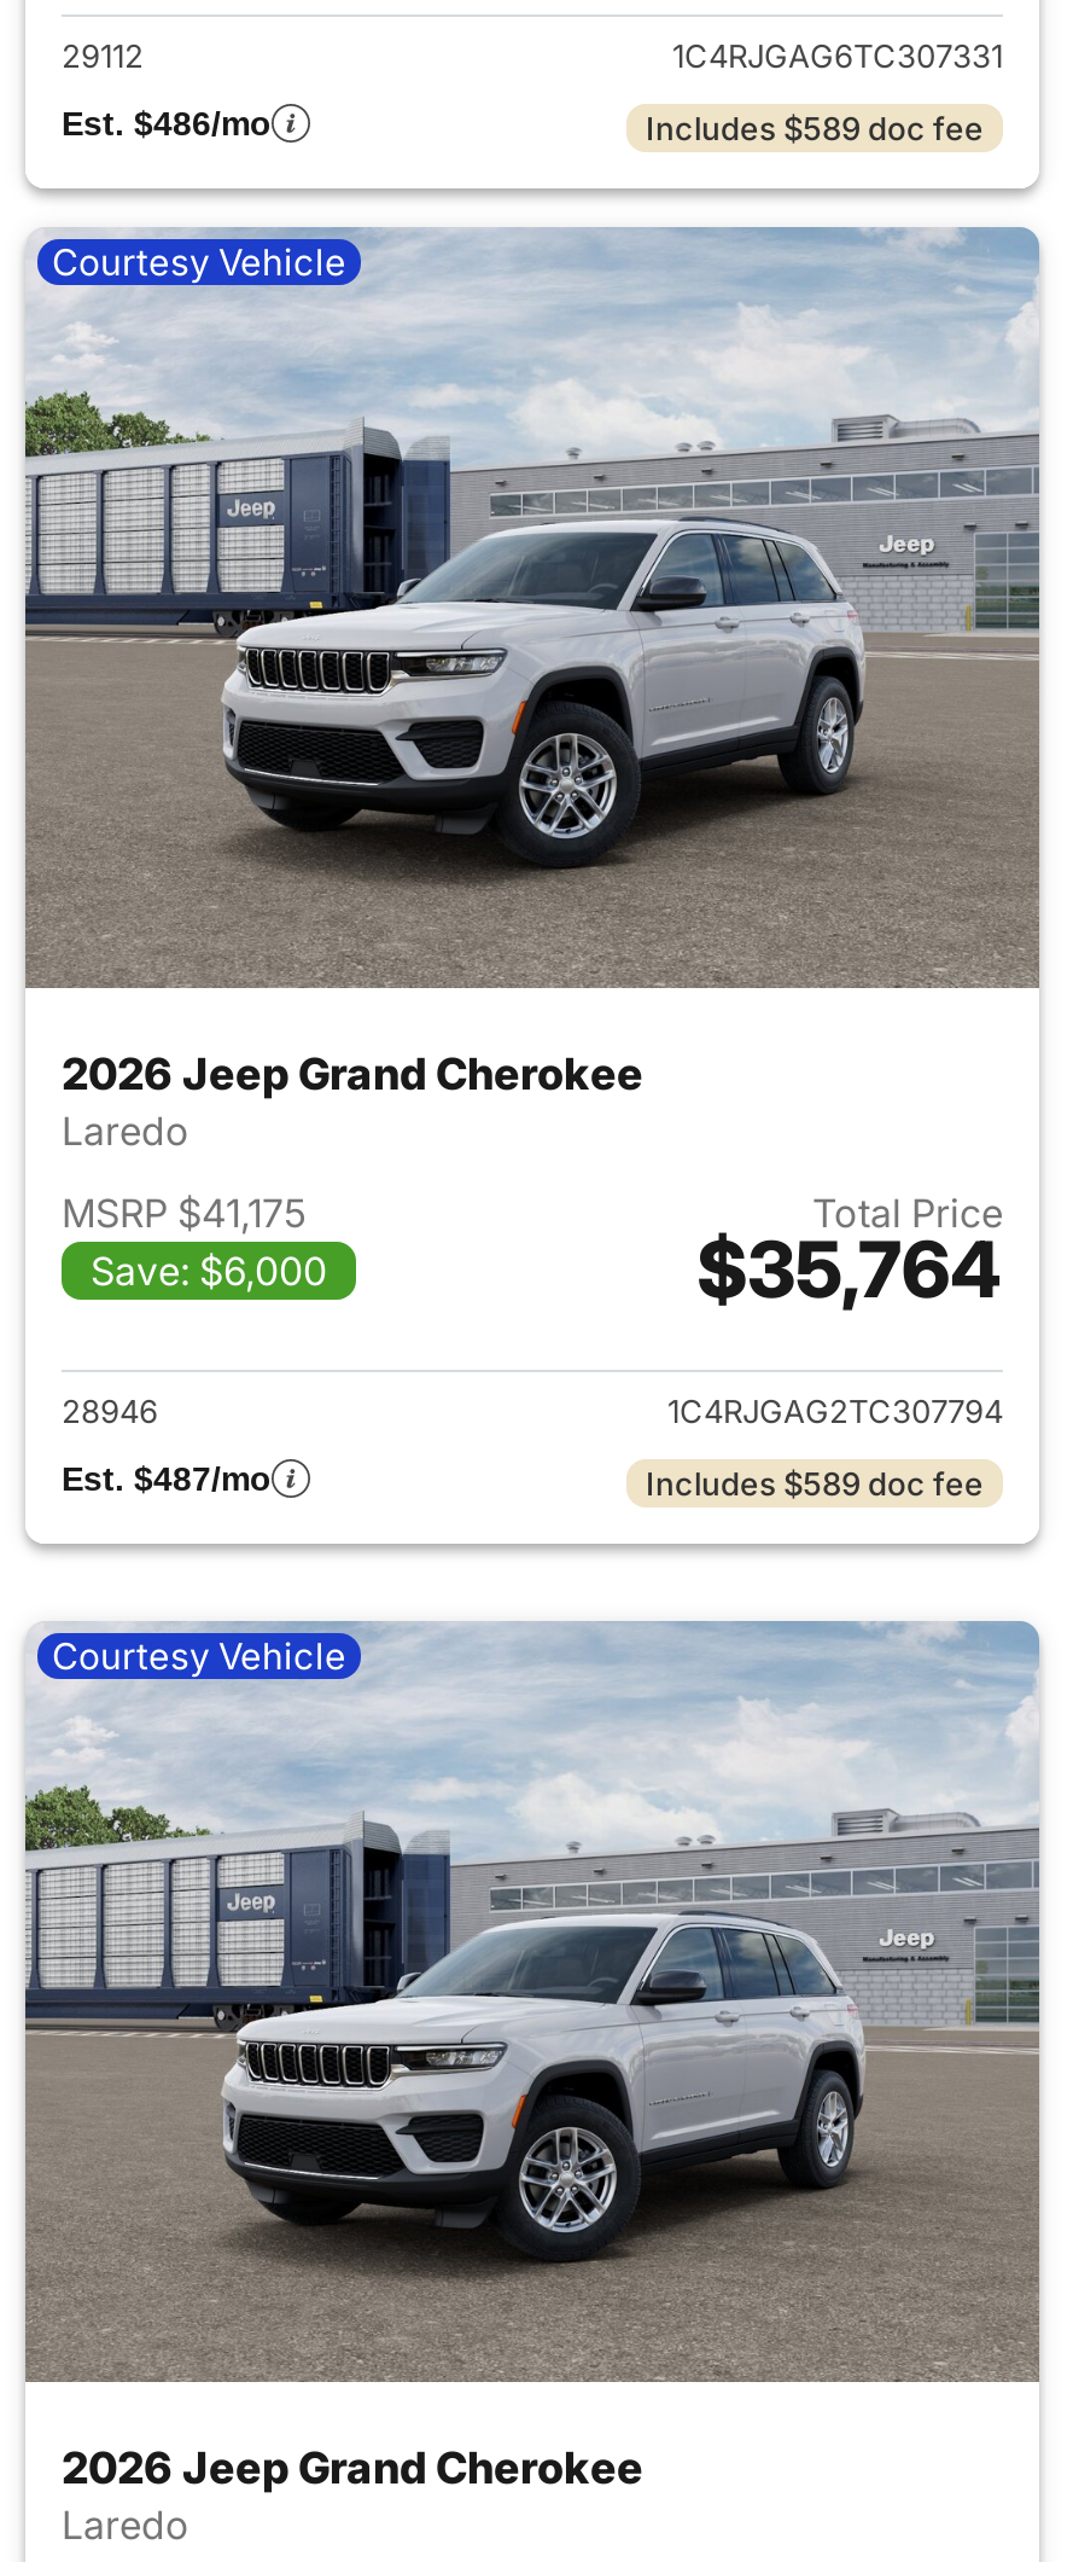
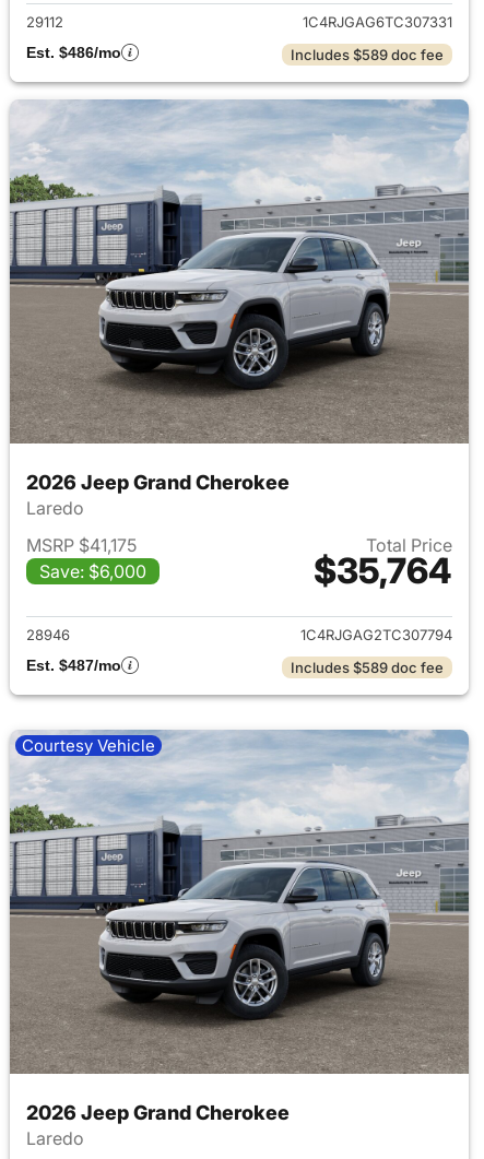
- Courtesy Vehicle
